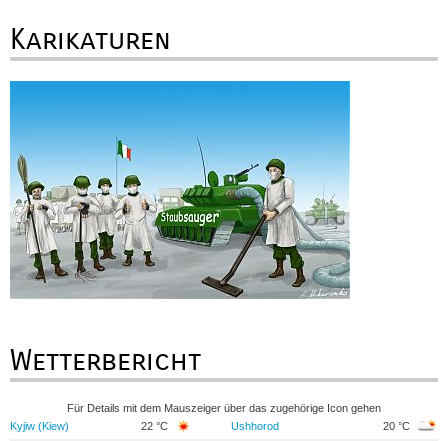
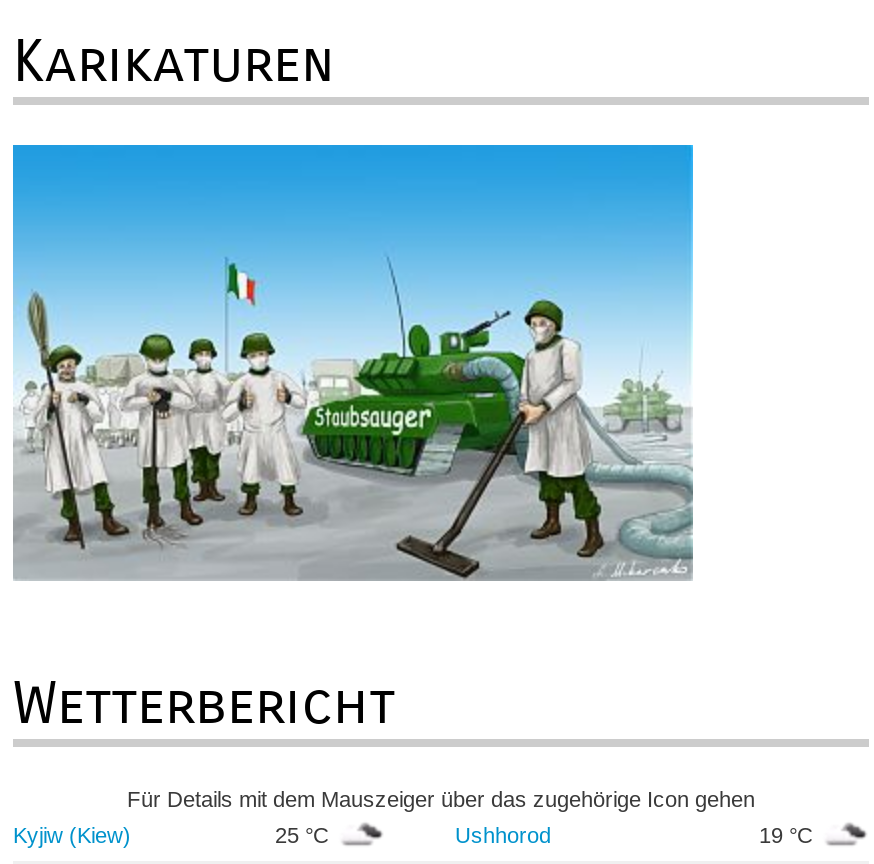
- 22 °C
+ 25 °C

- 20 °C
+ 19 °C
